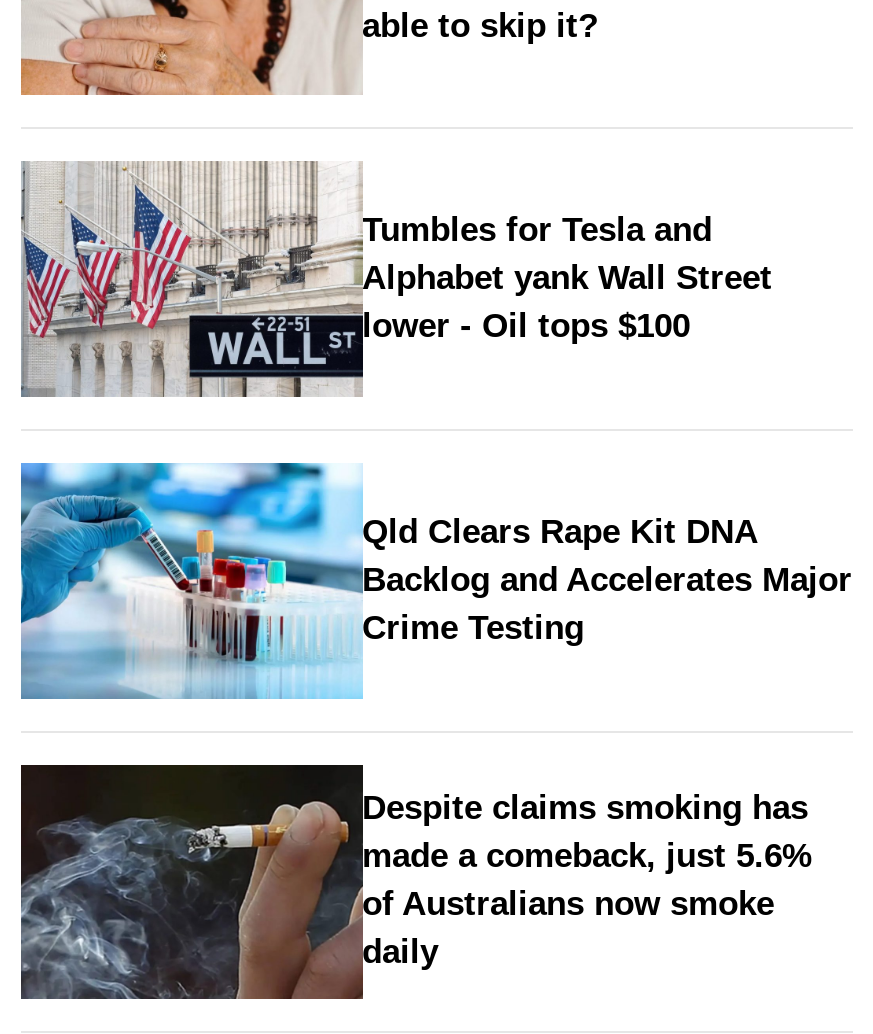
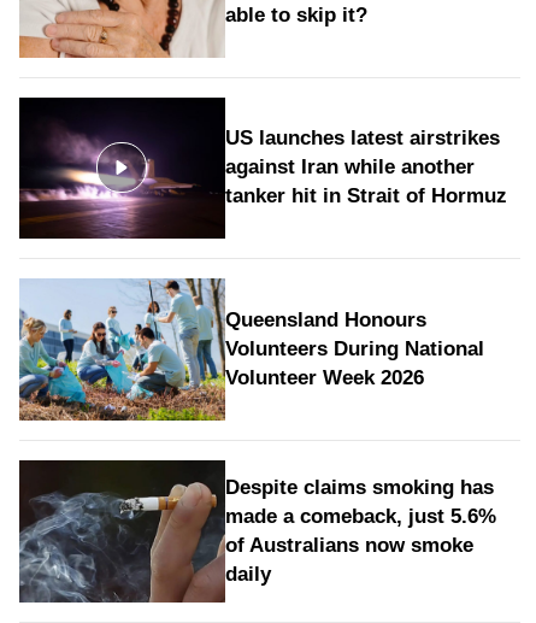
- [image]
- Tumbles for Tesla and
- Alphabet yank Wall Street
- lower - Oil tops $100
+ [image]
+ US launches latest airstrikes
+ against Iran while another
+ tanker hit in Strait of Hormuz

- [image]
- Qld Clears Rape Kit DNA
- Backlog and Accelerates Major
- Crime Testing
+ [image]
+ Queensland Honours
+ Volunteers During National
+ Volunteer Week 2026
